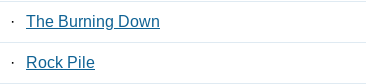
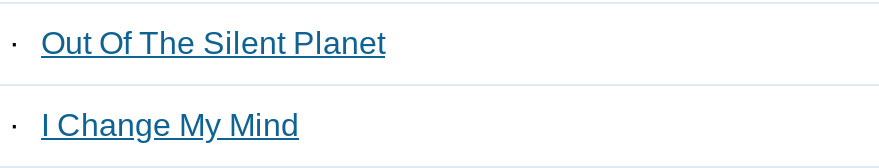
- The Burning Down
+ Out Of The Silent Planet

- Rock Pile
+ I Change My Mind
